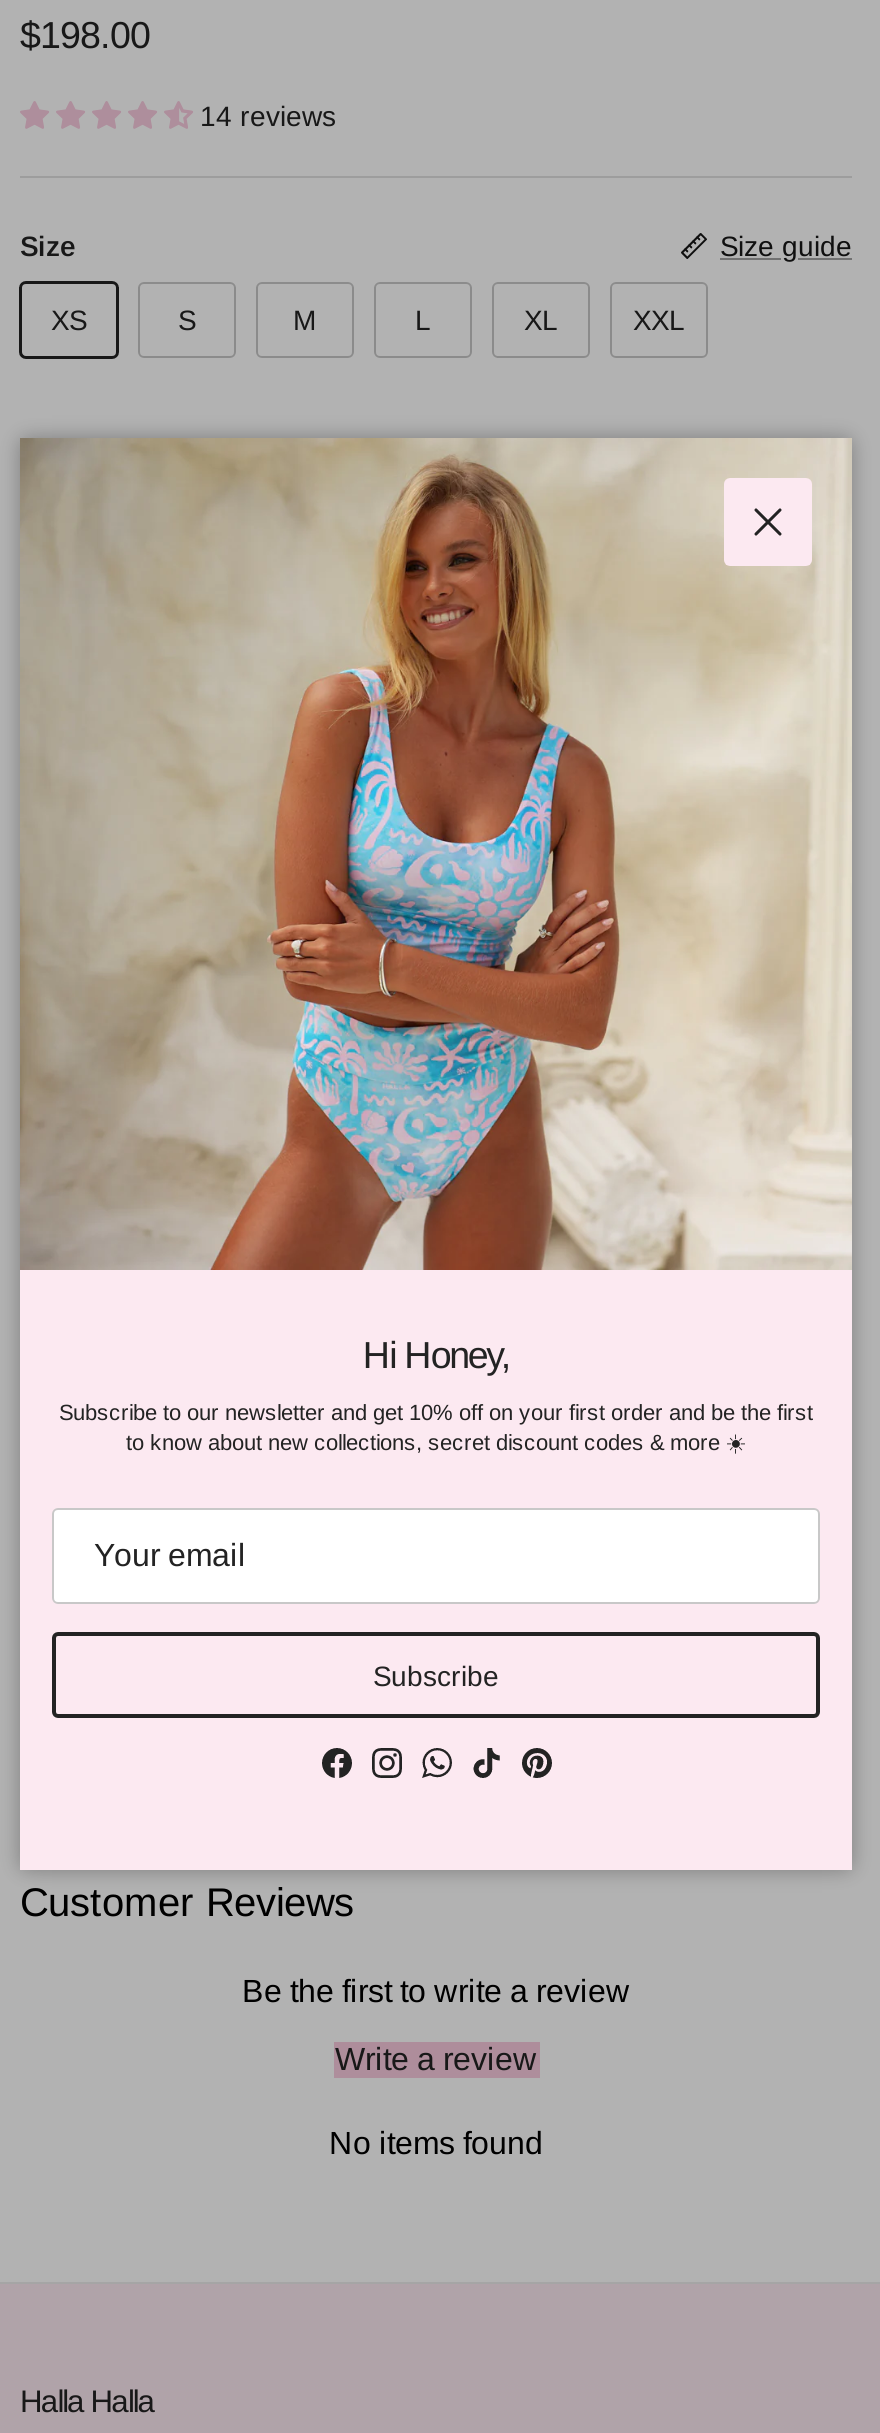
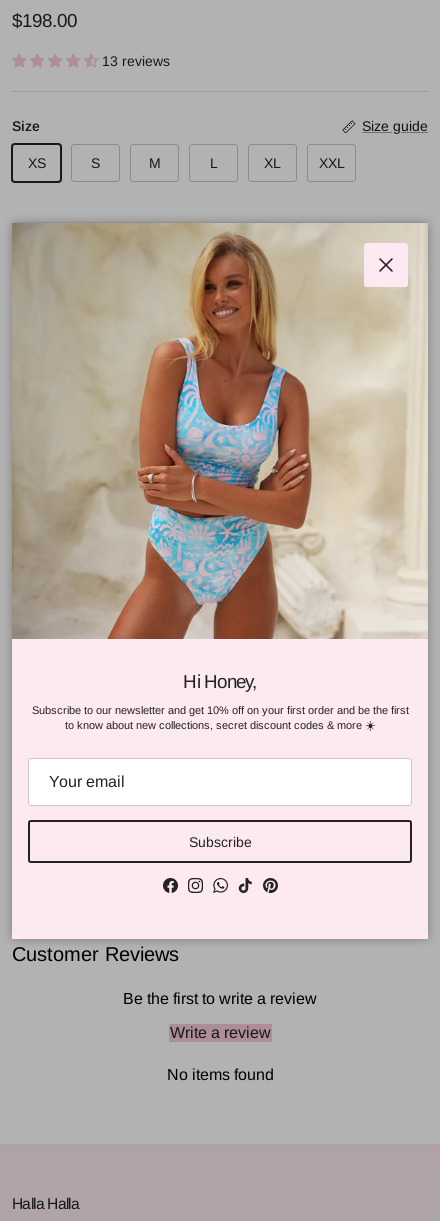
- 14 reviews
+ 13 reviews
